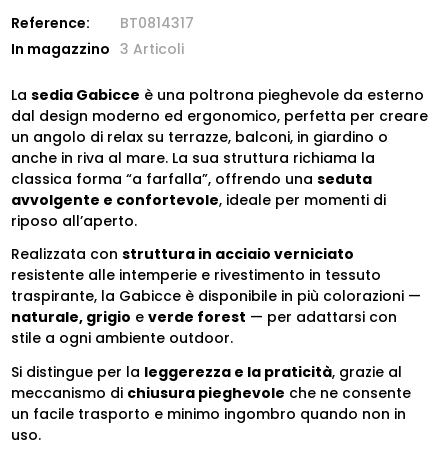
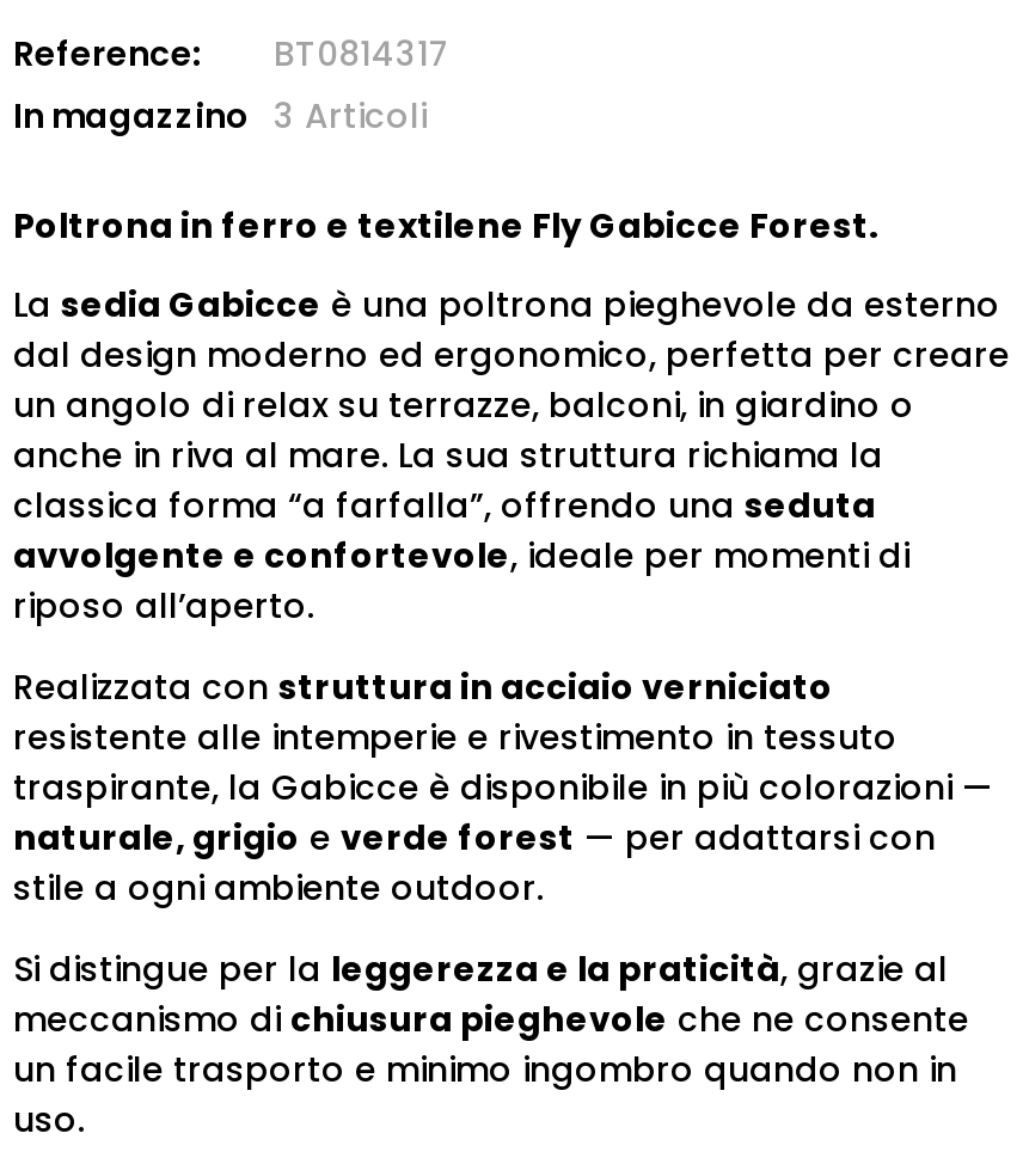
+ Poltrona in ferro e textilene Fly Gabicce Forest.
